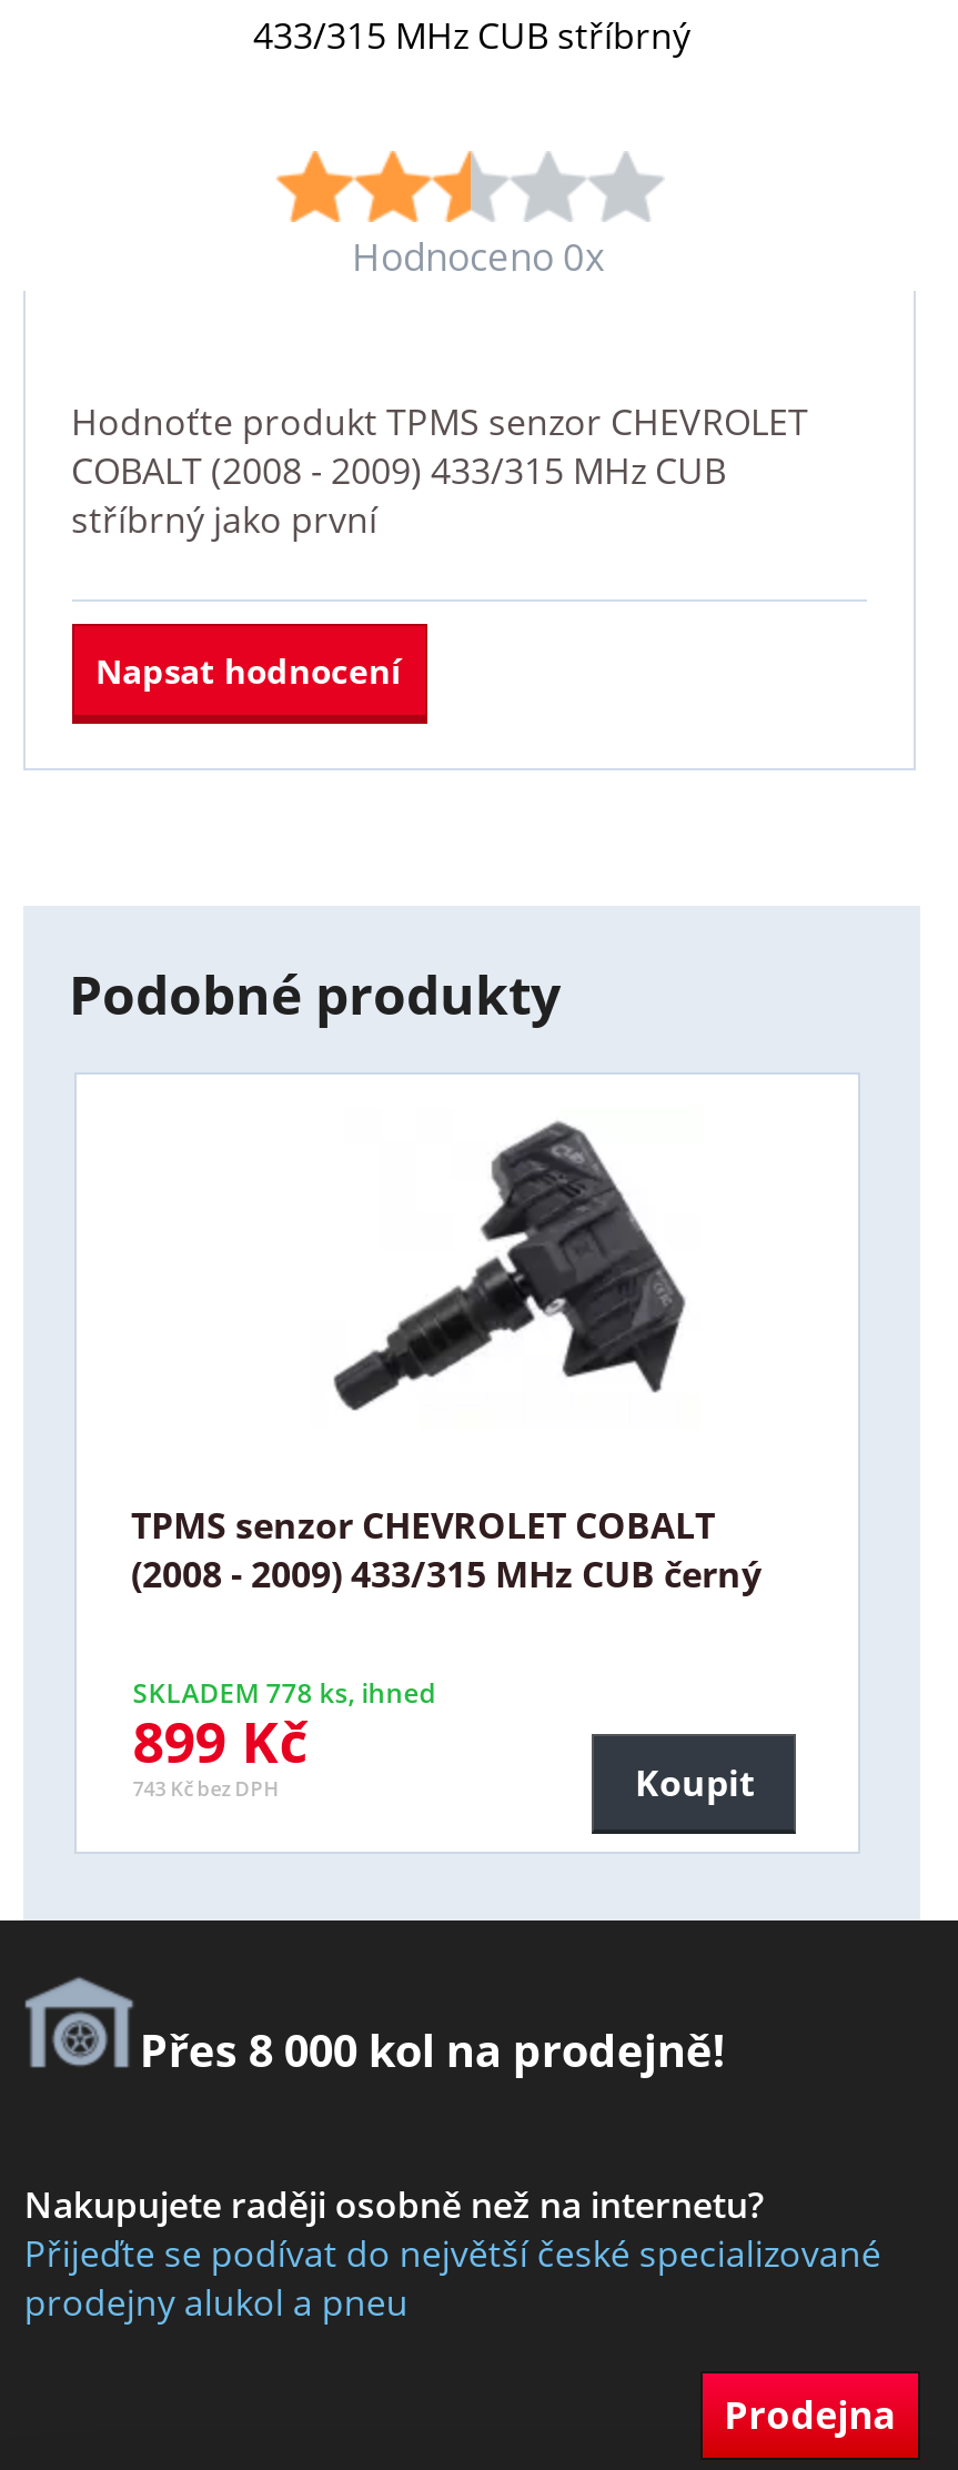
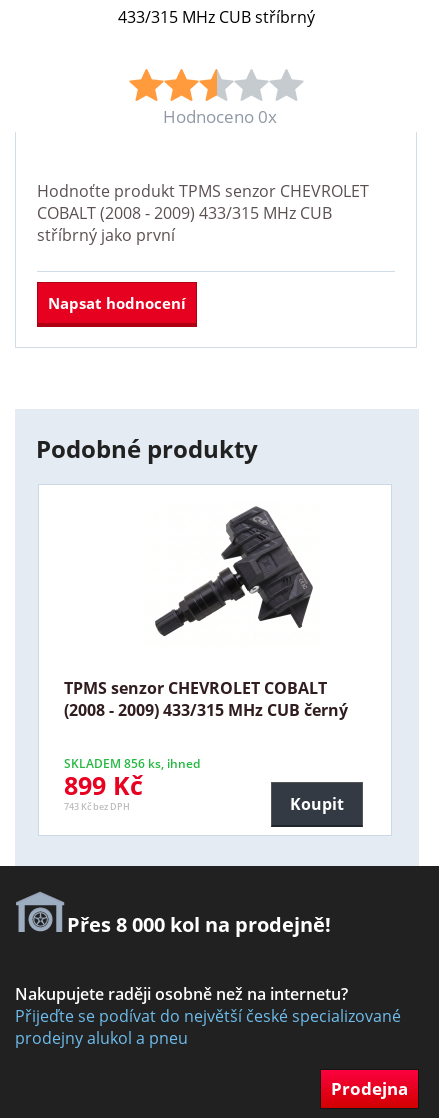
- SKLADEM 778 ks, ihned
+ SKLADEM 856 ks, ihned
